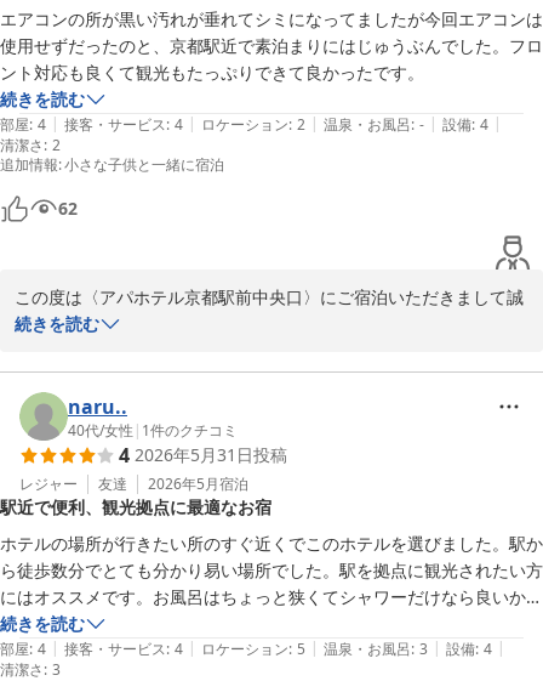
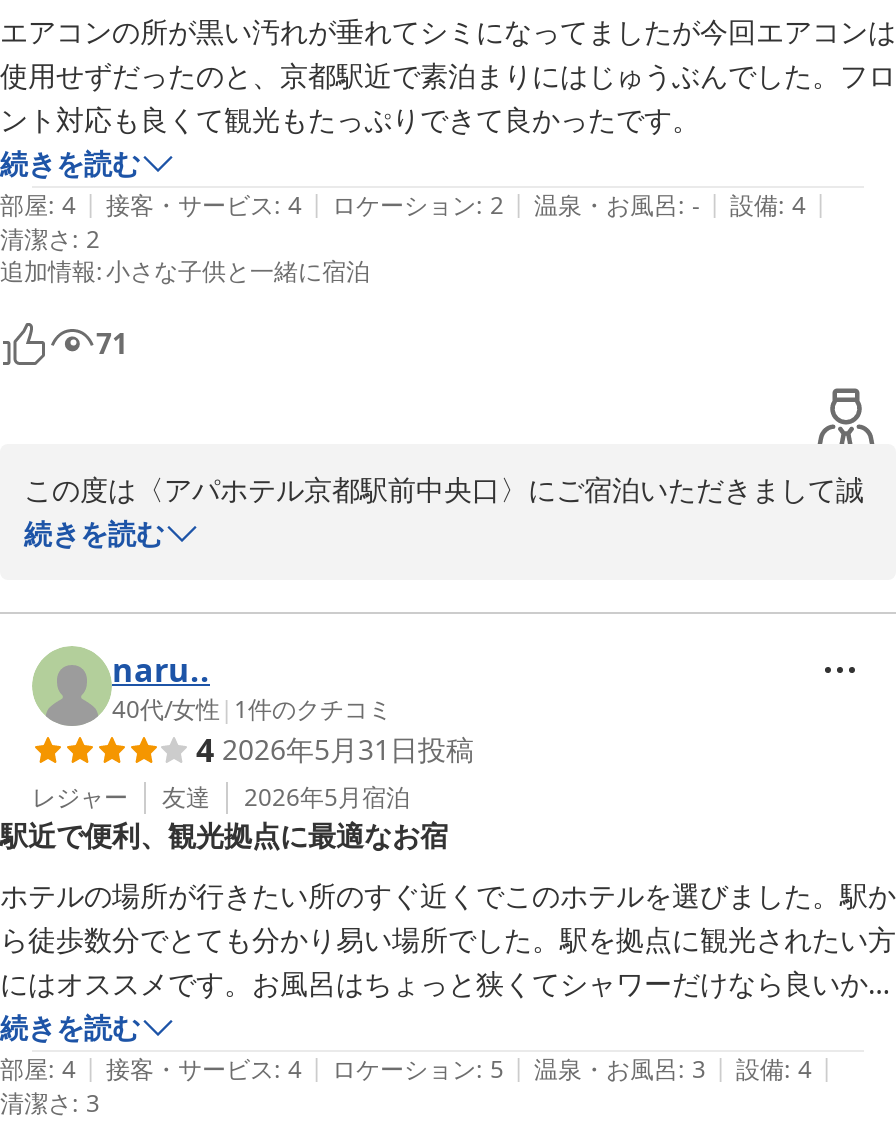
- 62
+ 71
